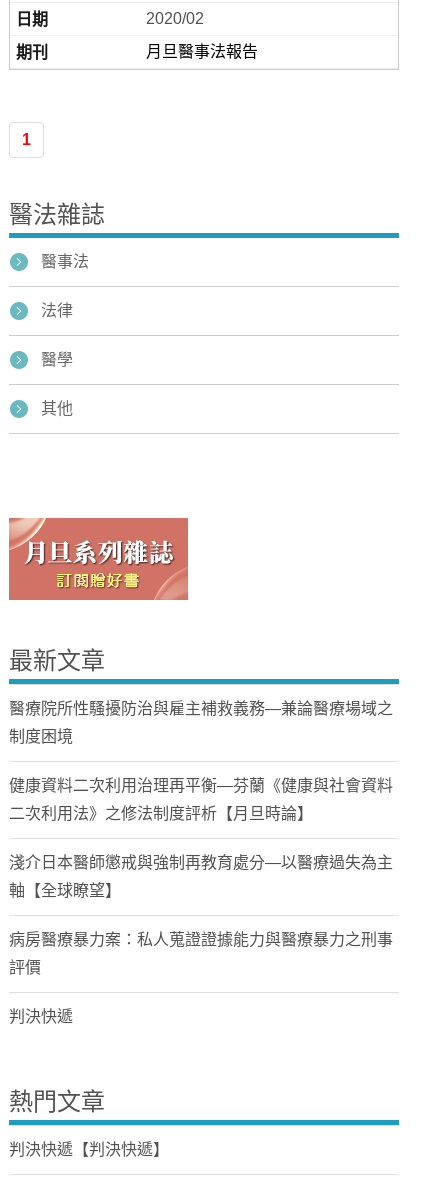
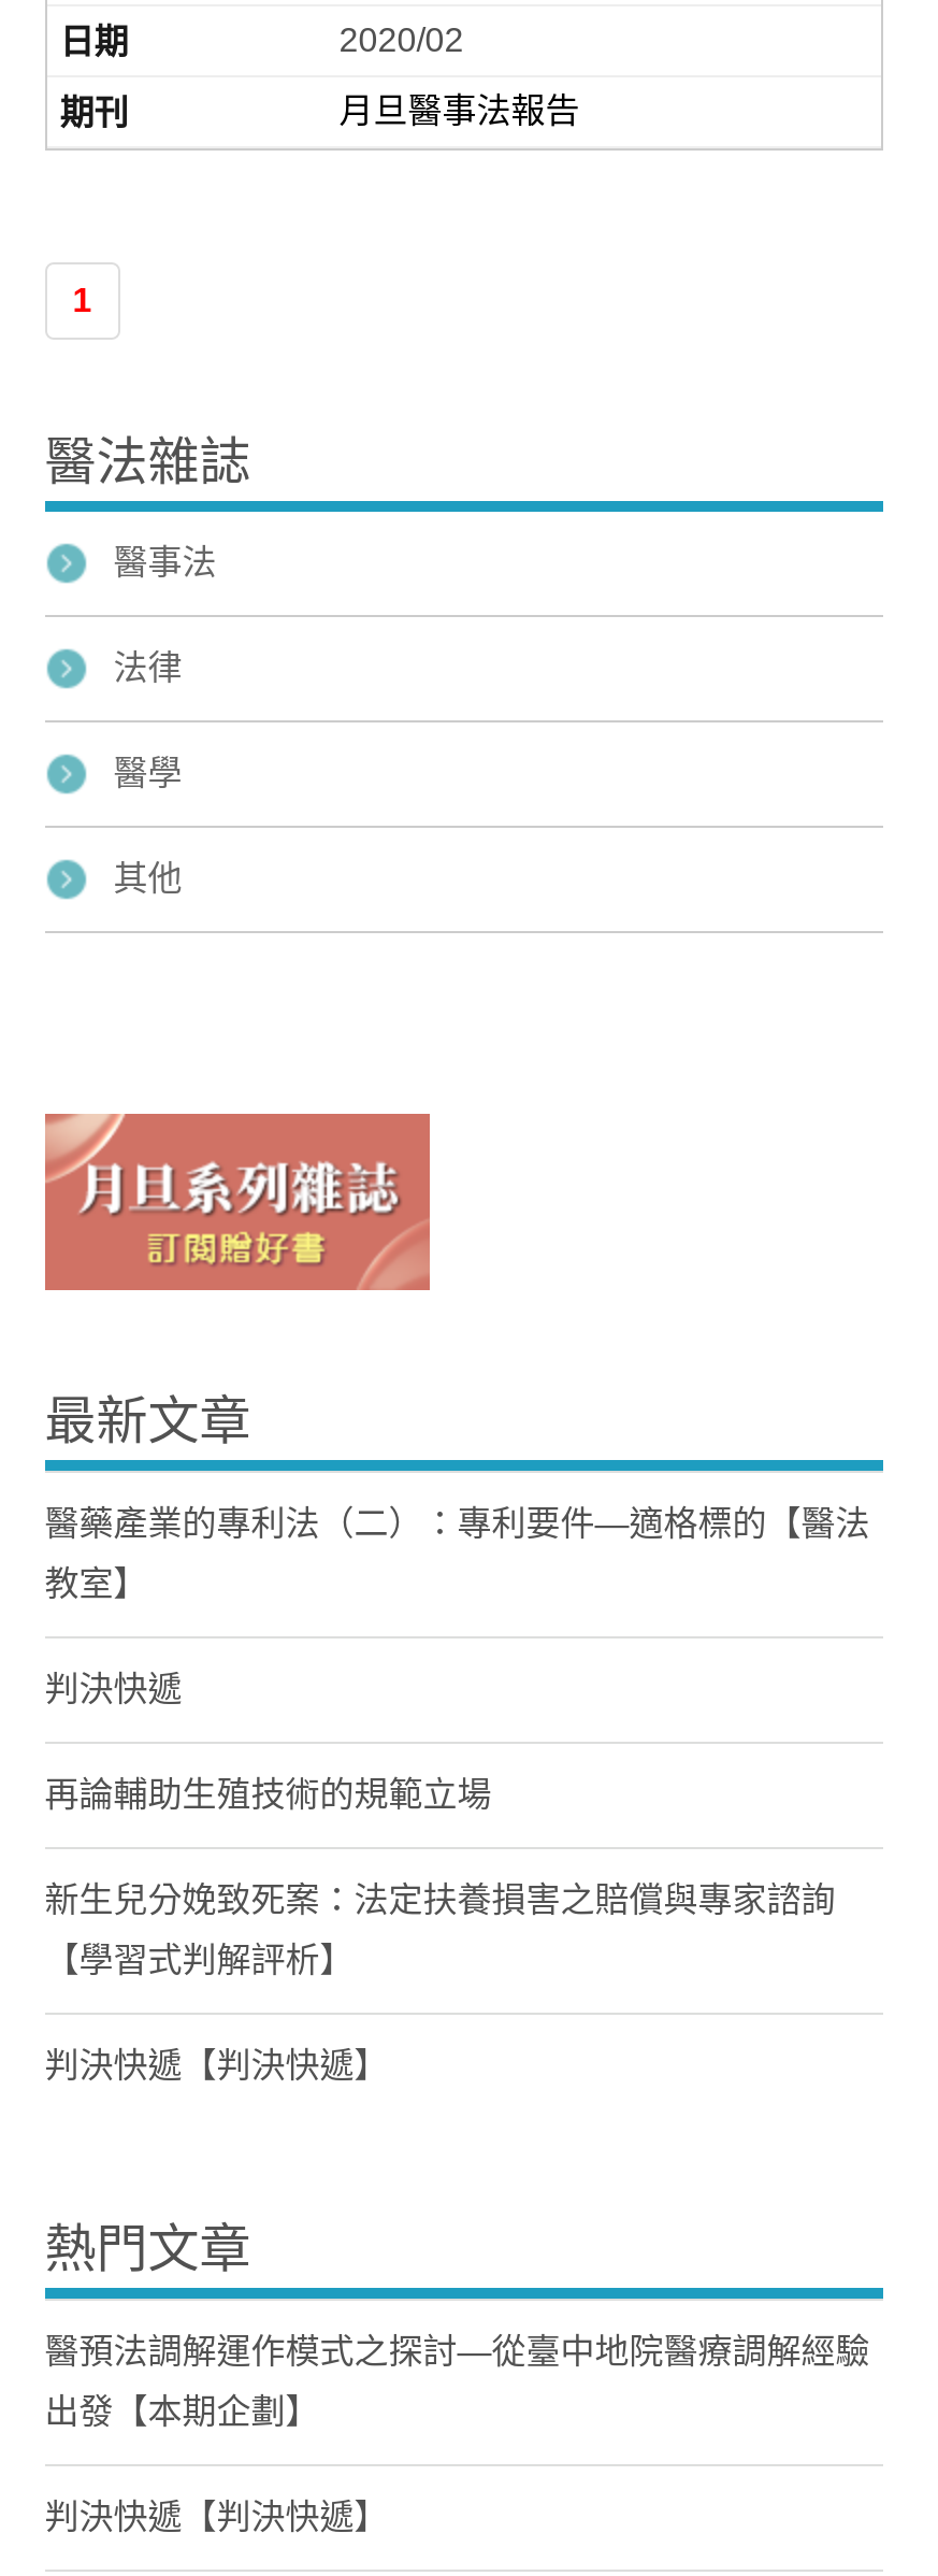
- 醫療院所性騷擾防治與雇主補救義務—兼論醫療場域之
- 制度困境
- 健康資料二次利用治理再平衡—芬蘭《健康與社會資料
- 二次利用法》之修法制度評析【月旦時論】
- 淺介日本醫師懲戒與強制再教育處分—以醫療過失為主
- 軸【全球瞭望】
- 病房醫療暴力案：私人蒐證證據能力與醫療暴力之刑事
- 評價
+ 醫藥產業的專利法（二）：專利要件—適格標的【醫法
+ 教室】

moved up: 判決快遞

+ 再論輔助生殖技術的規範立場
+ 新生兒分娩致死案：法定扶養損害之賠償與專家諮詢
+ 【學習式判解評析】
+ 判決快遞【判決快遞】

moved up: 熱門文章

+ 醫預法調解運作模式之探討—從臺中地院醫療調解經驗
+ 出發【本期企劃】
